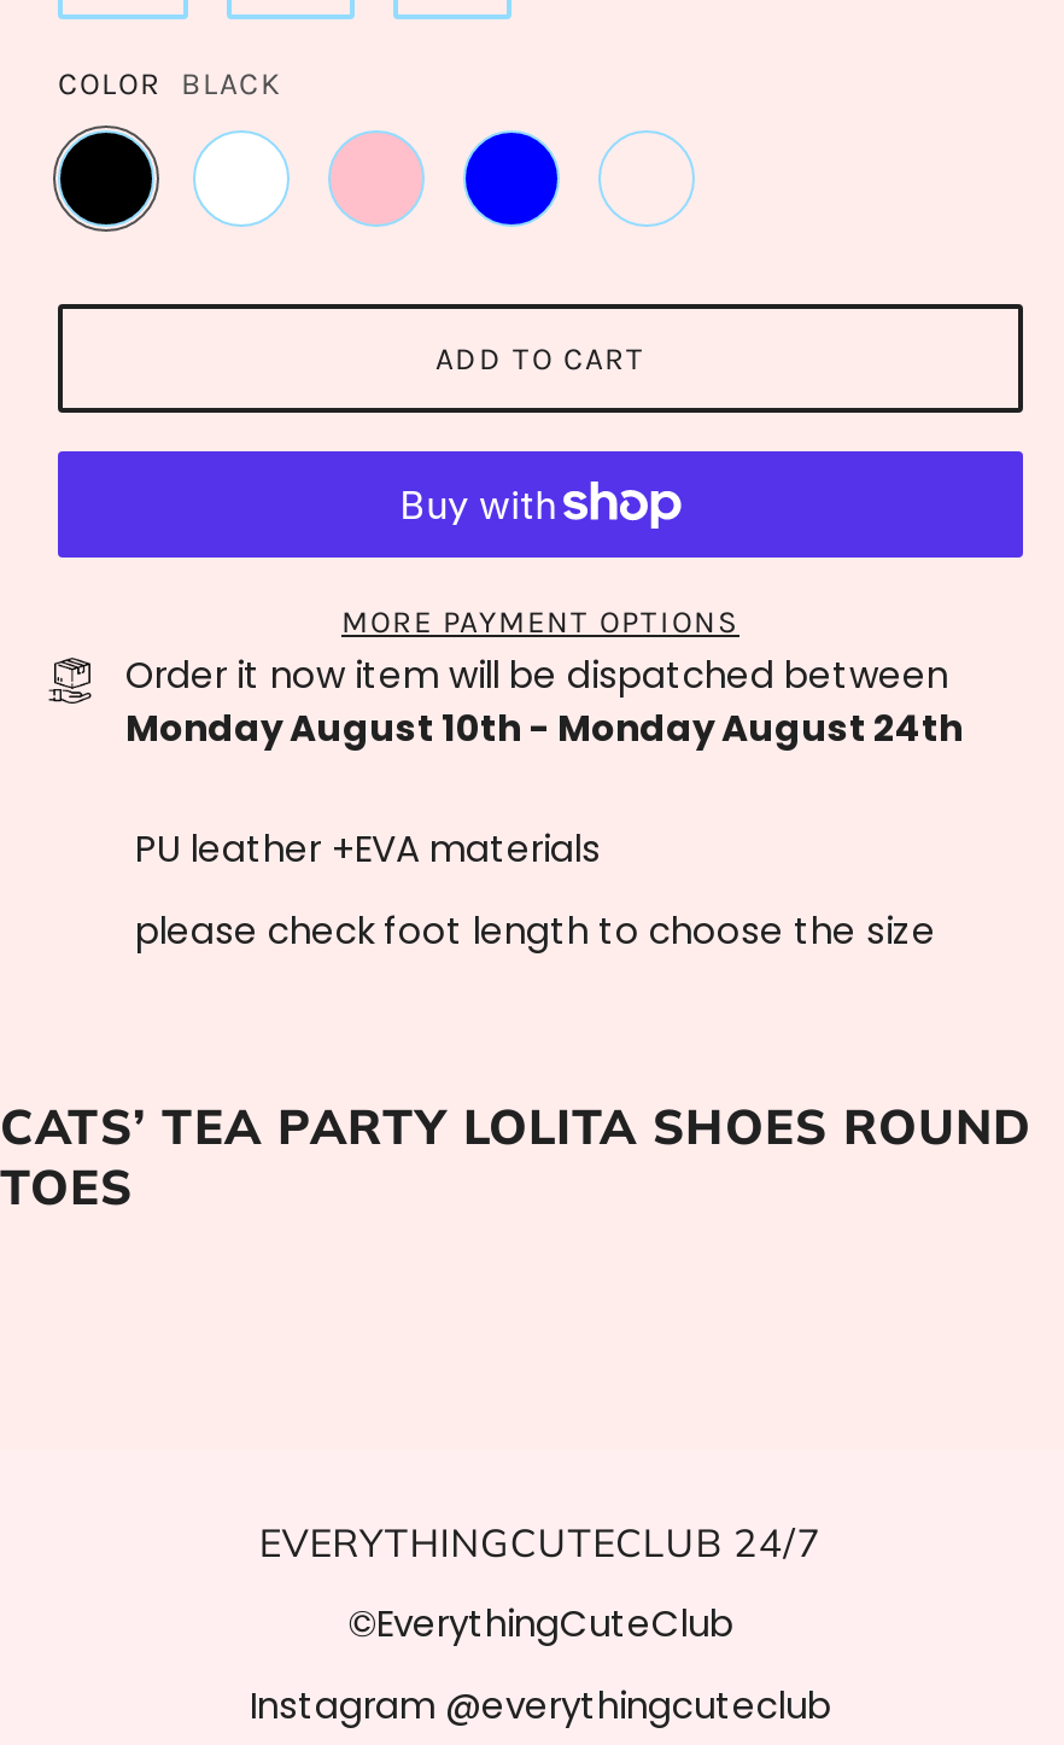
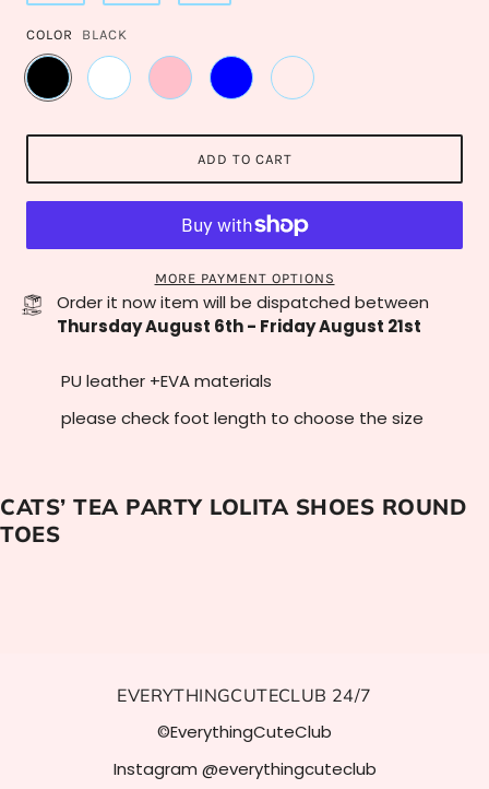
- Monday August 10th - Monday August 24th
+ Thursday August 6th - Friday August 21st
